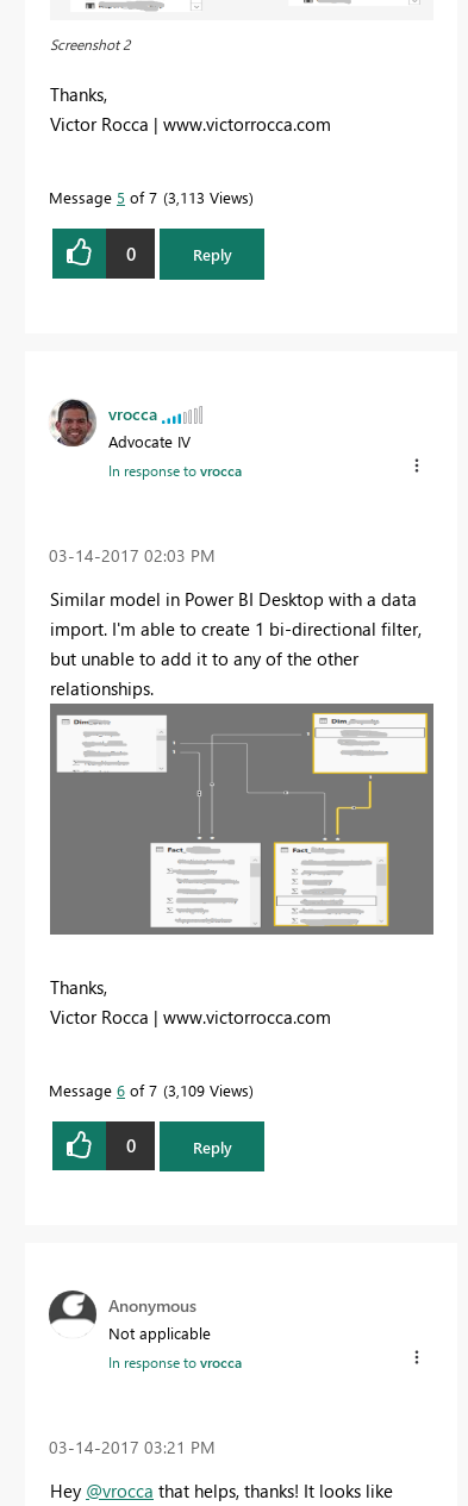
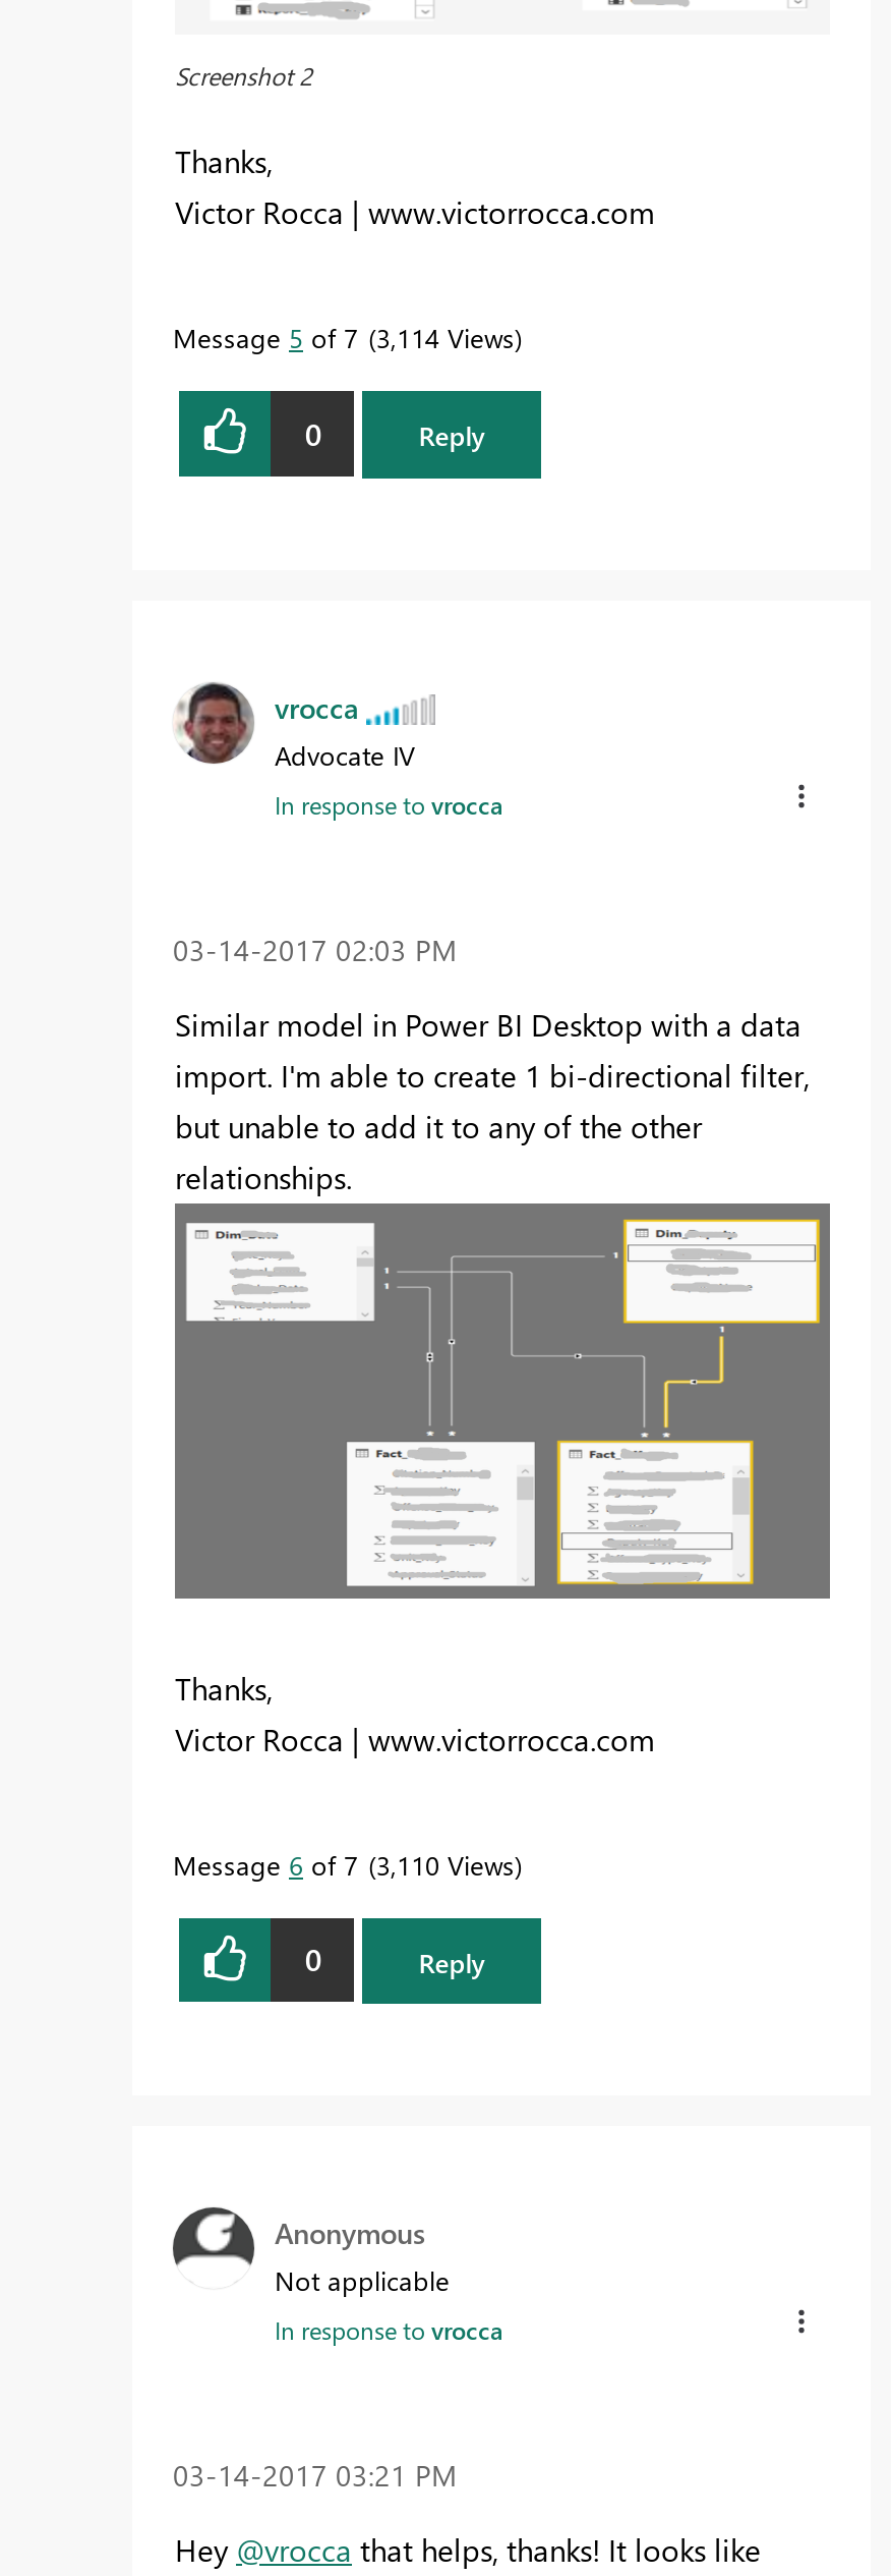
- Message 5 of 7 3,113 Views
+ Message 5 of 7 3,114 Views

- Message 6 of 7 3,109 Views
+ Message 6 of 7 3,110 Views
